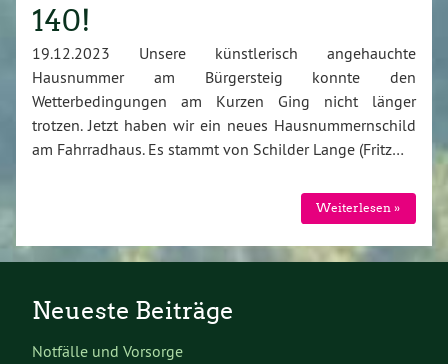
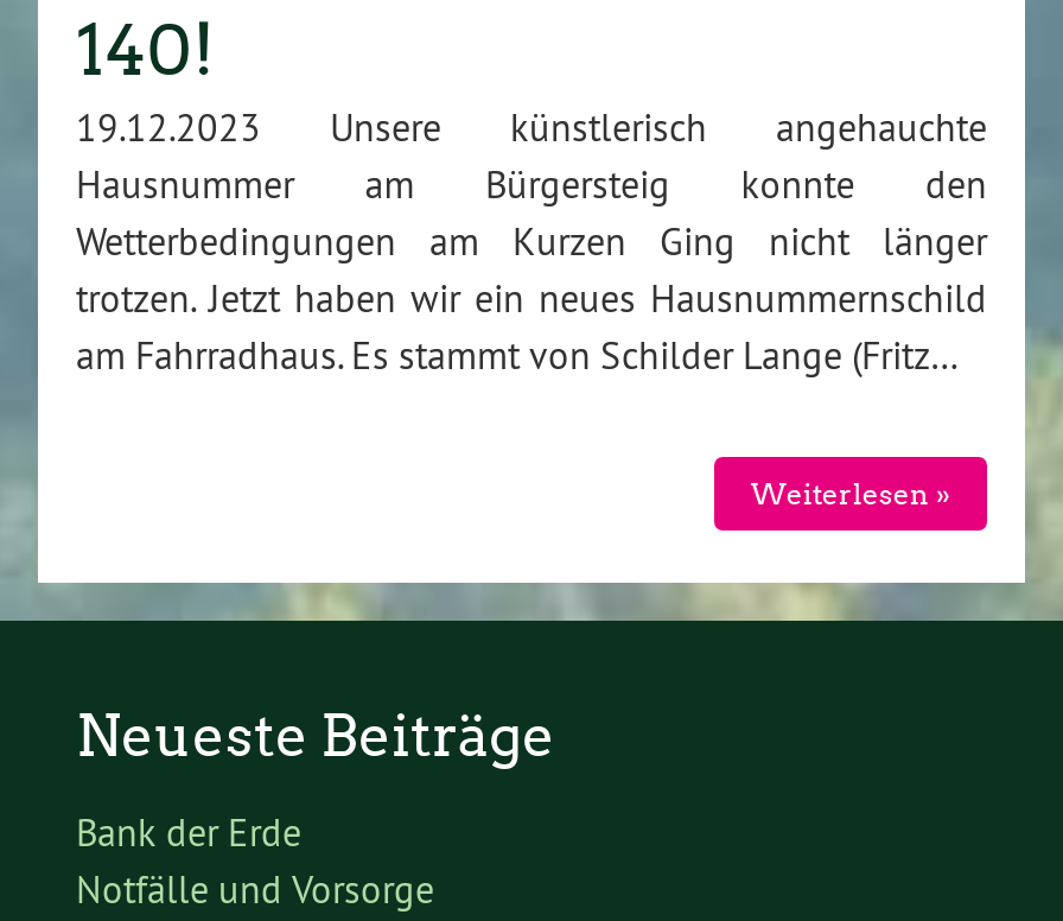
+ Bank der Erde
